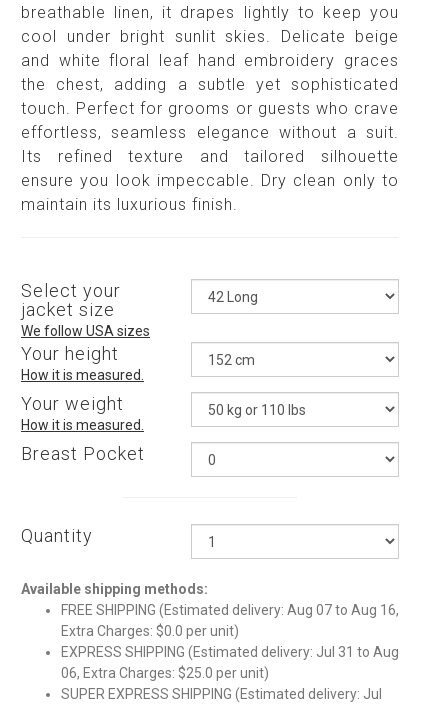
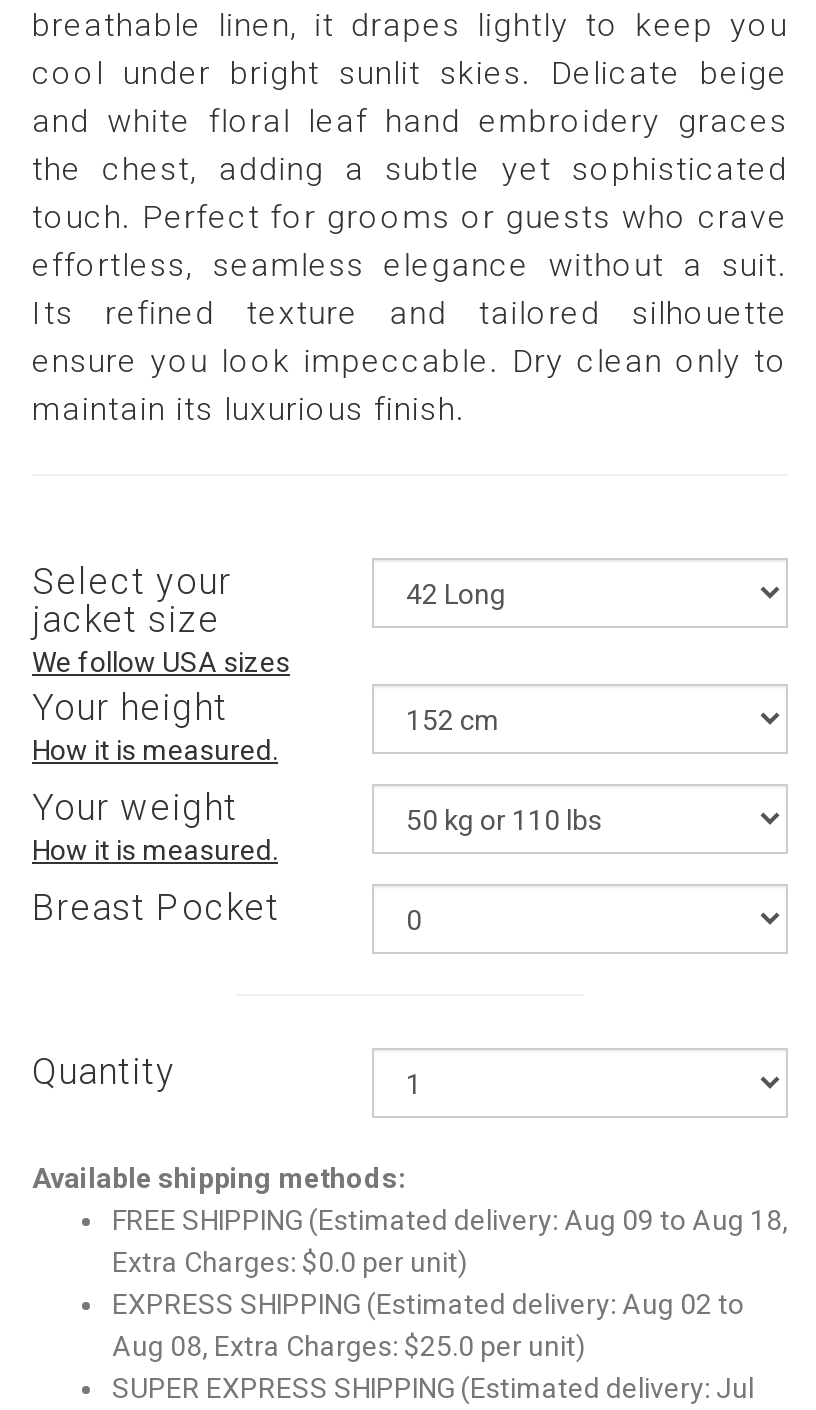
- FREE SHIPPING (Estimated delivery: Aug 07 to Aug 16,
+ FREE SHIPPING (Estimated delivery: Aug 09 to Aug 18,

- EXPRESS SHIPPING (Estimated delivery: Jul 31 to Aug
- 06, Extra Charges: $25.0 per unit)
+ EXPRESS SHIPPING (Estimated delivery: Aug 02 to
+ Aug 08, Extra Charges: $25.0 per unit)
